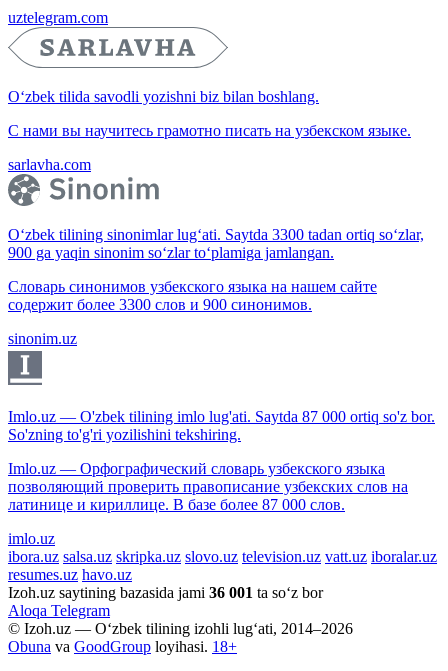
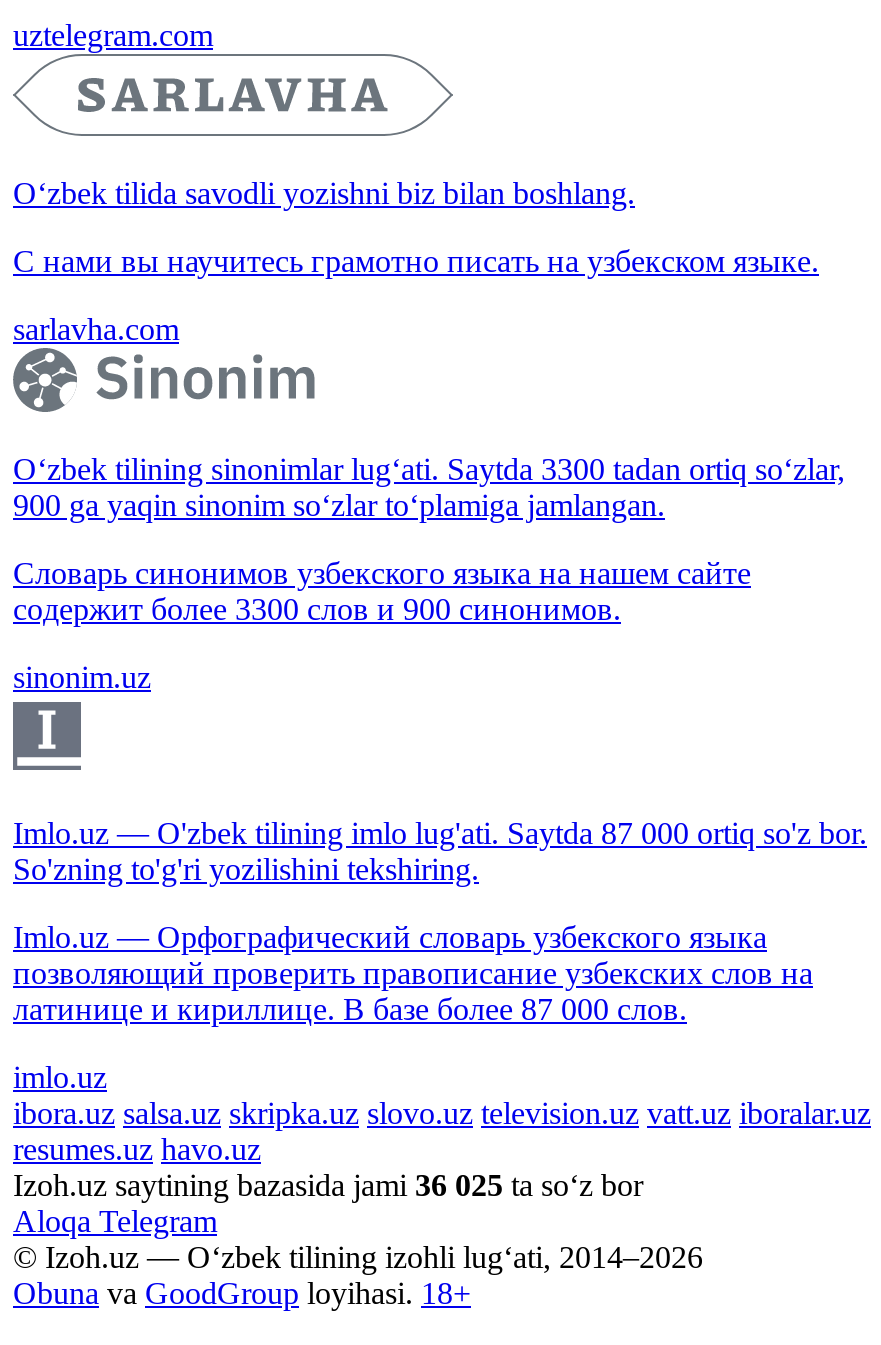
- Izoh.uz saytining bazasida jami 36 001 ta so‘z bor
+ Izoh.uz saytining bazasida jami 36 025 ta so‘z bor
